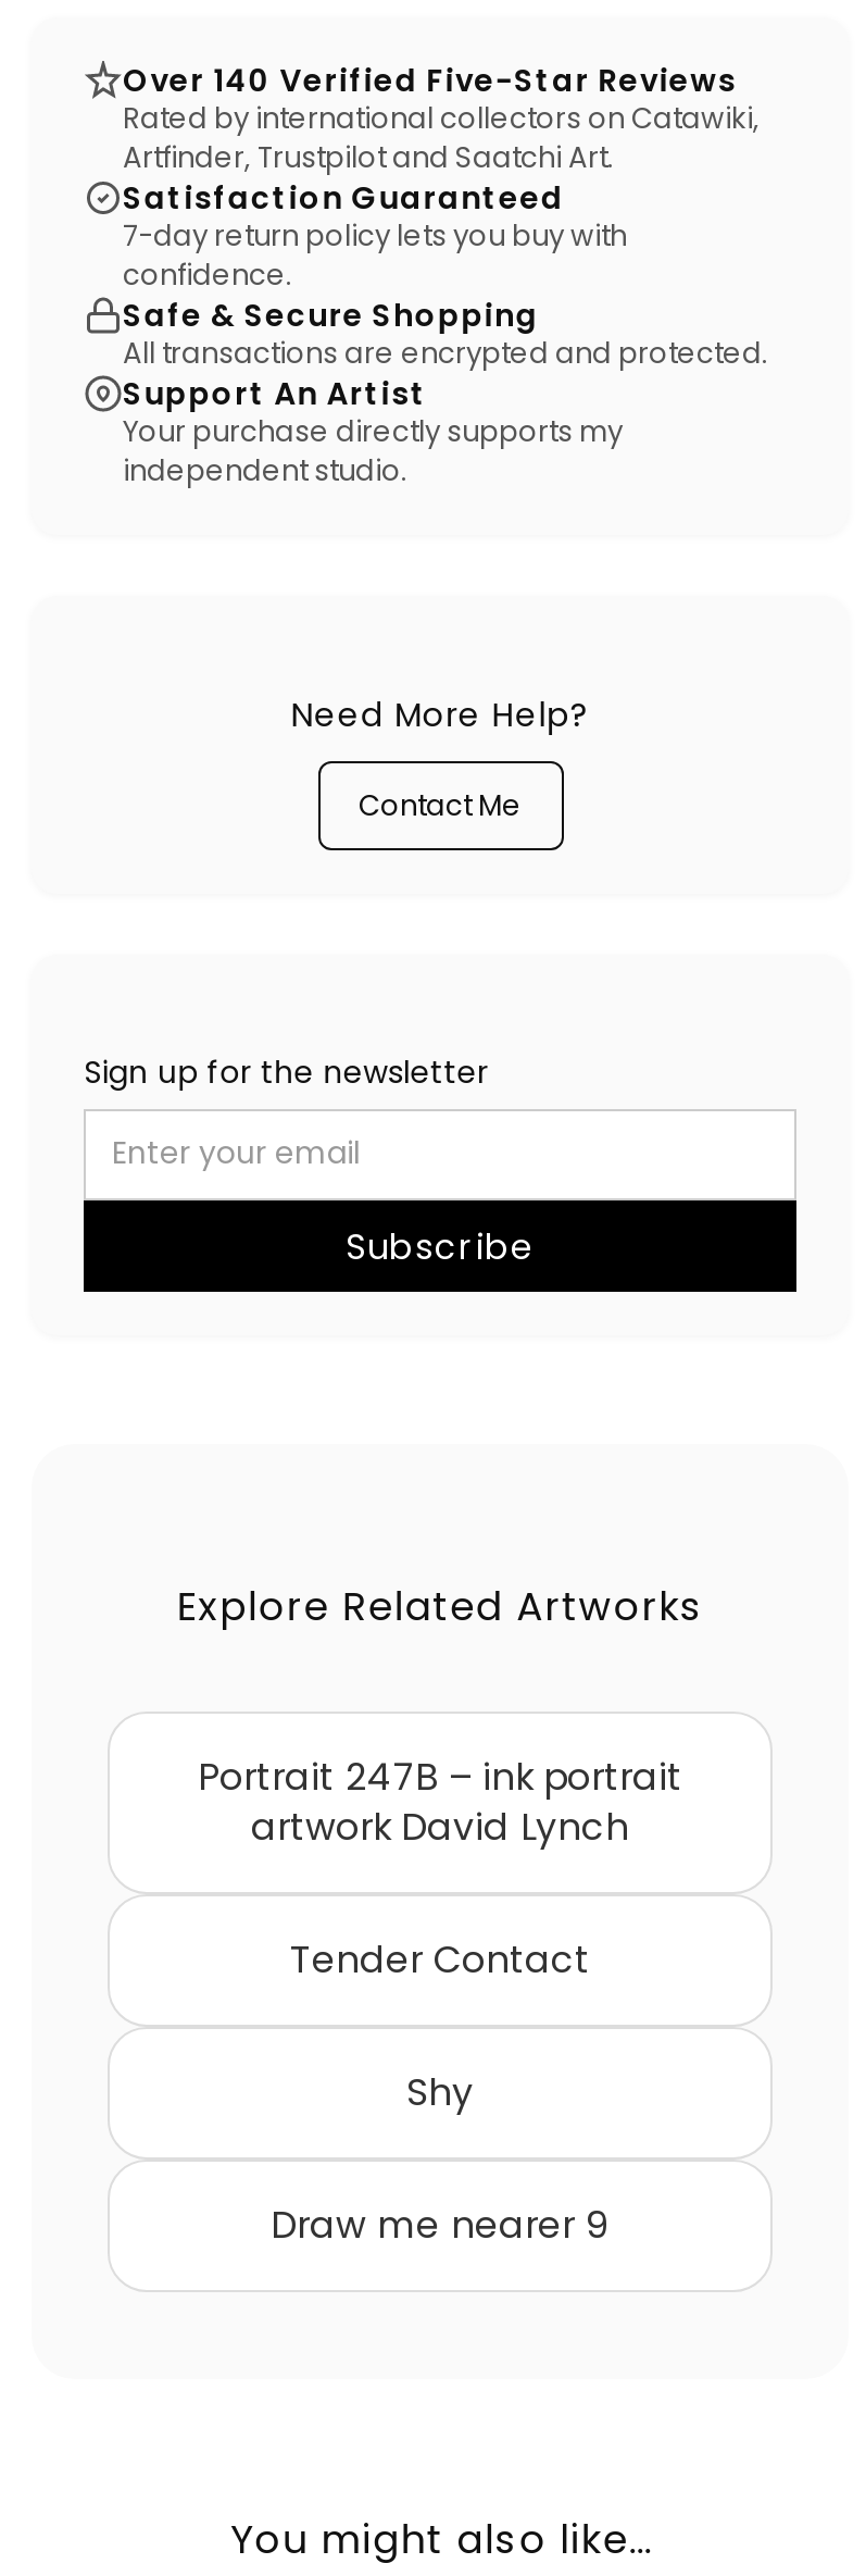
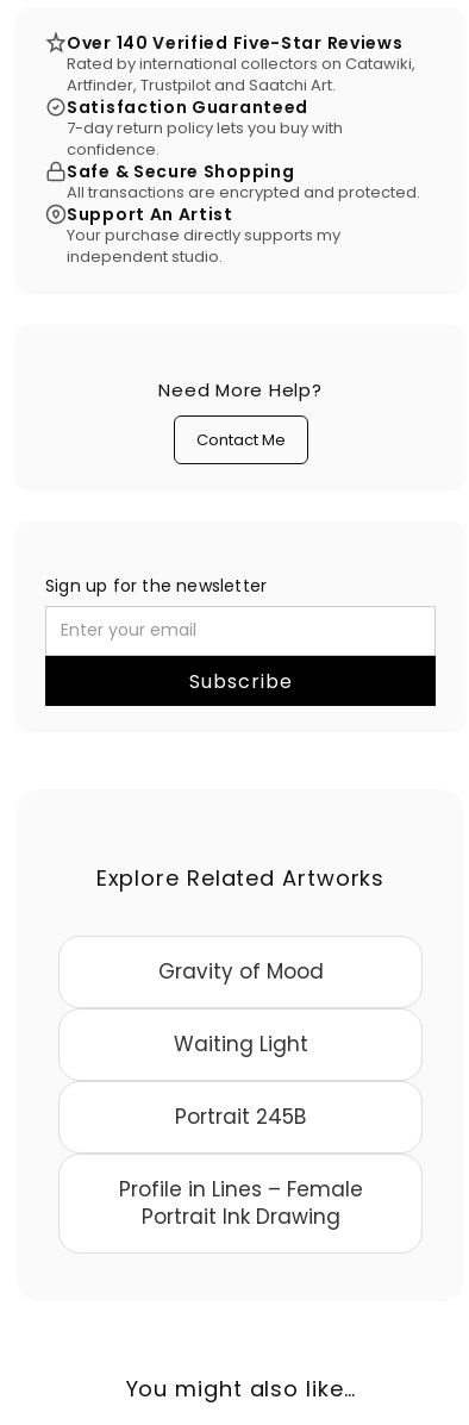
- Portrait 247B – ink portrait
- artwork David Lynch
+ Gravity of Mood

- Tender Contact
+ Waiting Light

- Shy
+ Portrait 245B

- Draw me nearer 9
+ Profile in Lines – Female
+ Portrait Ink Drawing
